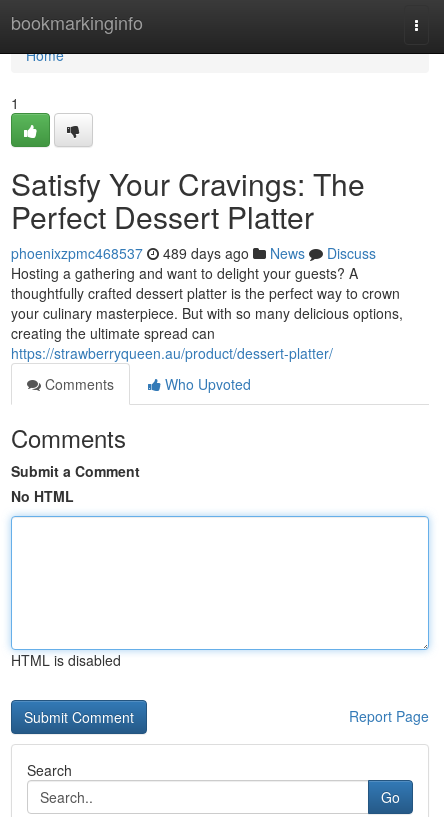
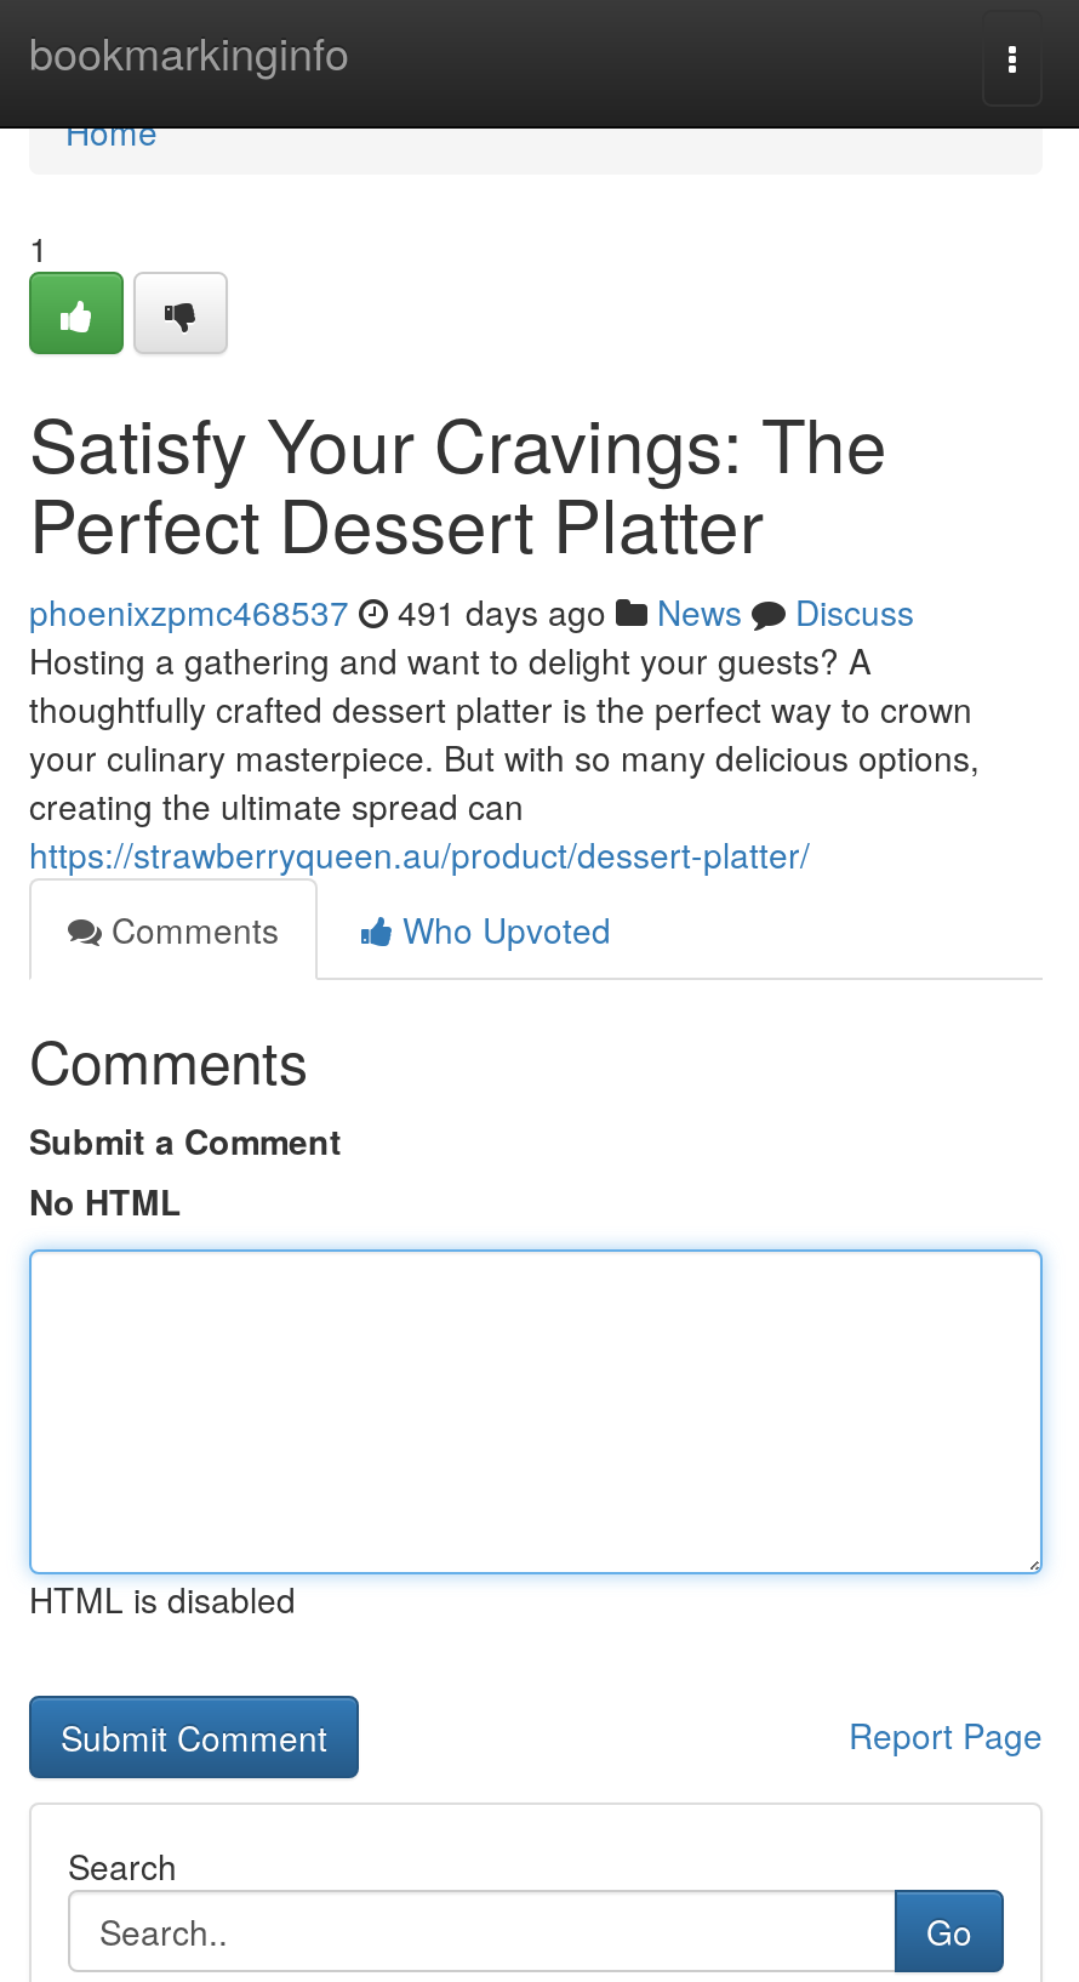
- phoenixzpmc468537 489 days ago News Discuss
+ phoenixzpmc468537 491 days ago News Discuss
